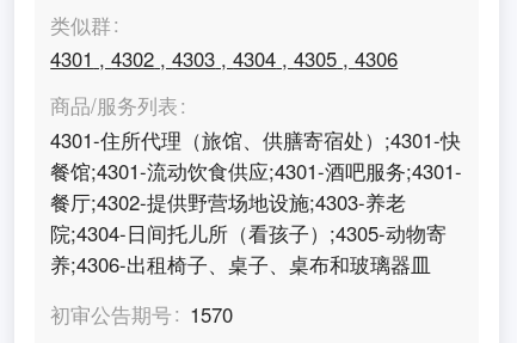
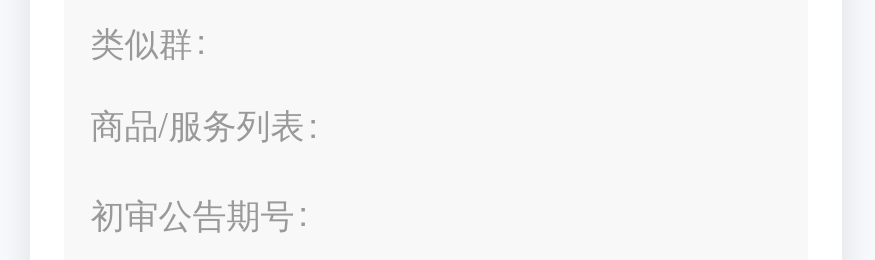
- 4301, 4302, 4303, 4304, 4305, 4306

- 4301-住所代理（旅馆、供膳寄宿处）;4301-快
- 餐馆;4301-流动饮食供应;4301-酒吧服务;4301-
- 餐厅;4302-提供野营场地设施;4303-养老
- 院;4304-日间托儿所（看孩子）;4305-动物寄
- 养;4306-出租椅子、桌子、桌布和玻璃器皿

- 1570
